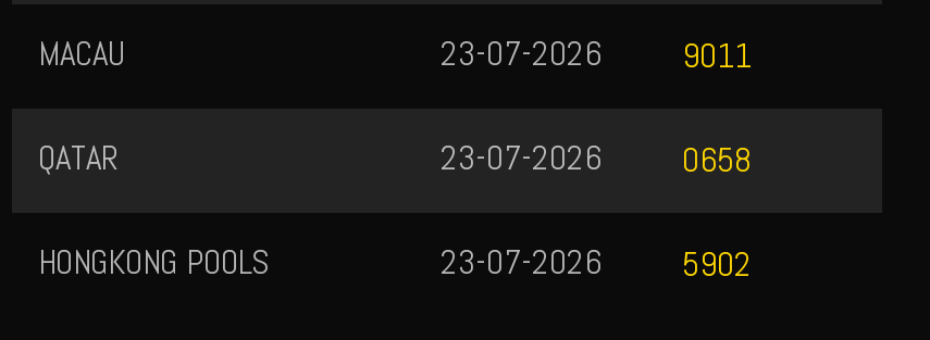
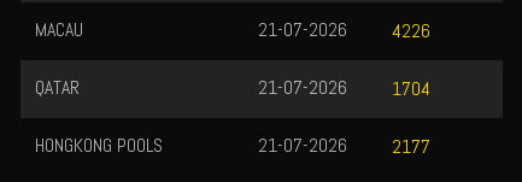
- 23-07-2026
+ 21-07-2026

- 9011
+ 4226

- 23-07-2026
+ 21-07-2026

- 0658
+ 1704

- 23-07-2026
+ 21-07-2026

- 5902
+ 2177
